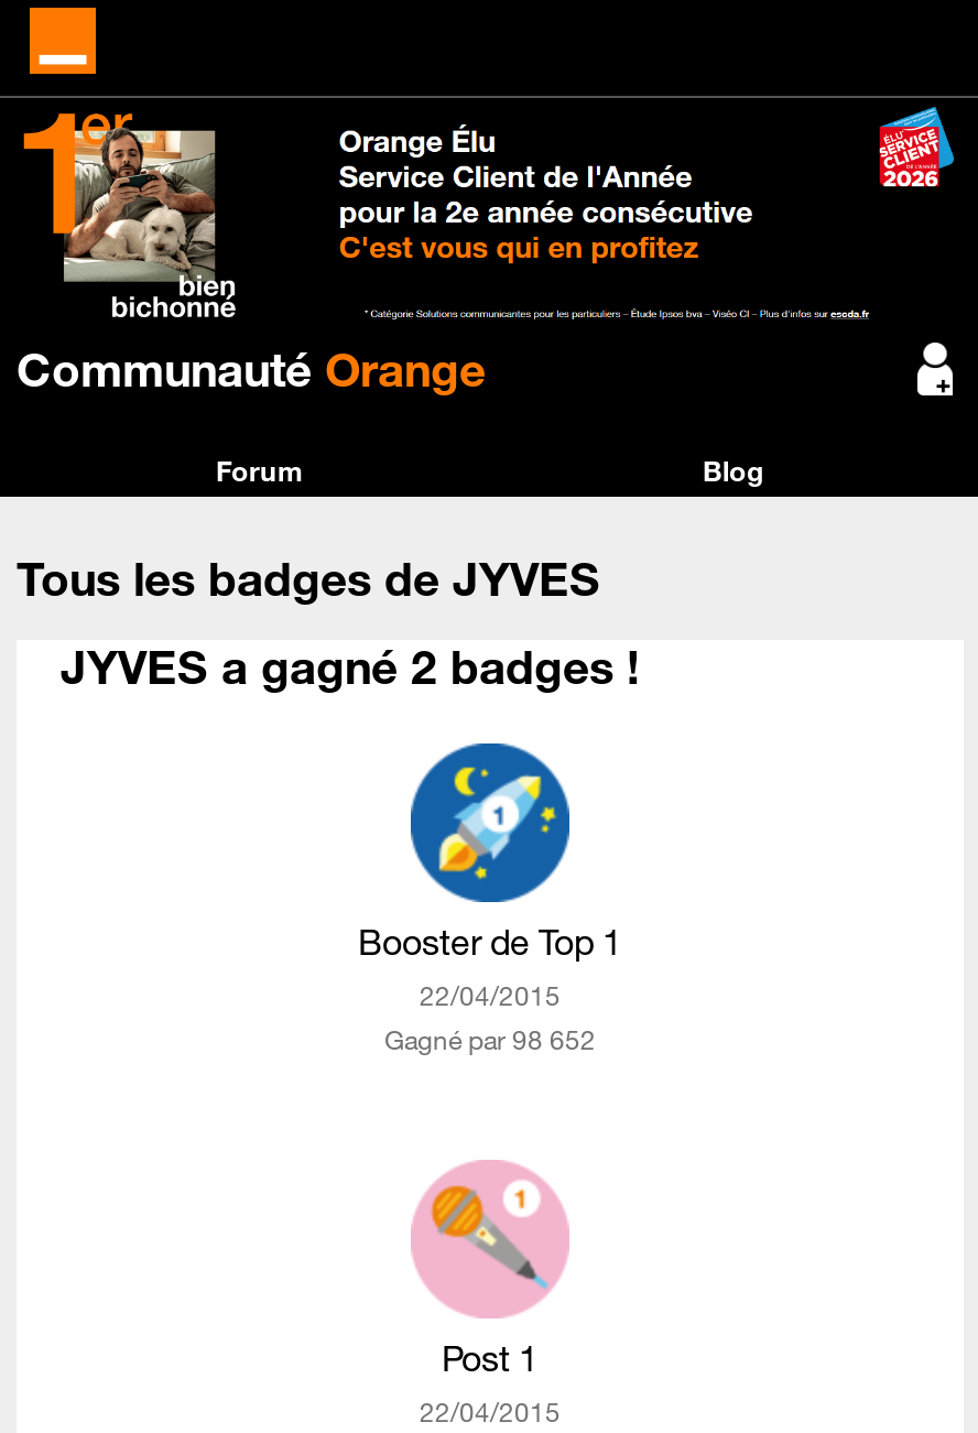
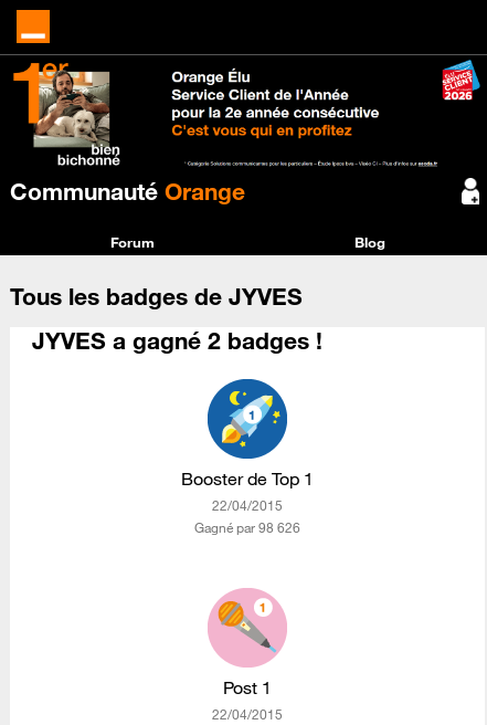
- Gagné par 98 652
+ Gagné par 98 626
